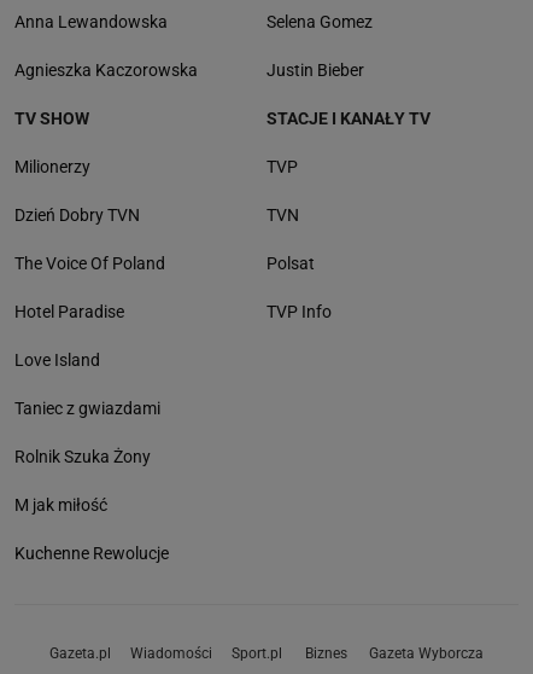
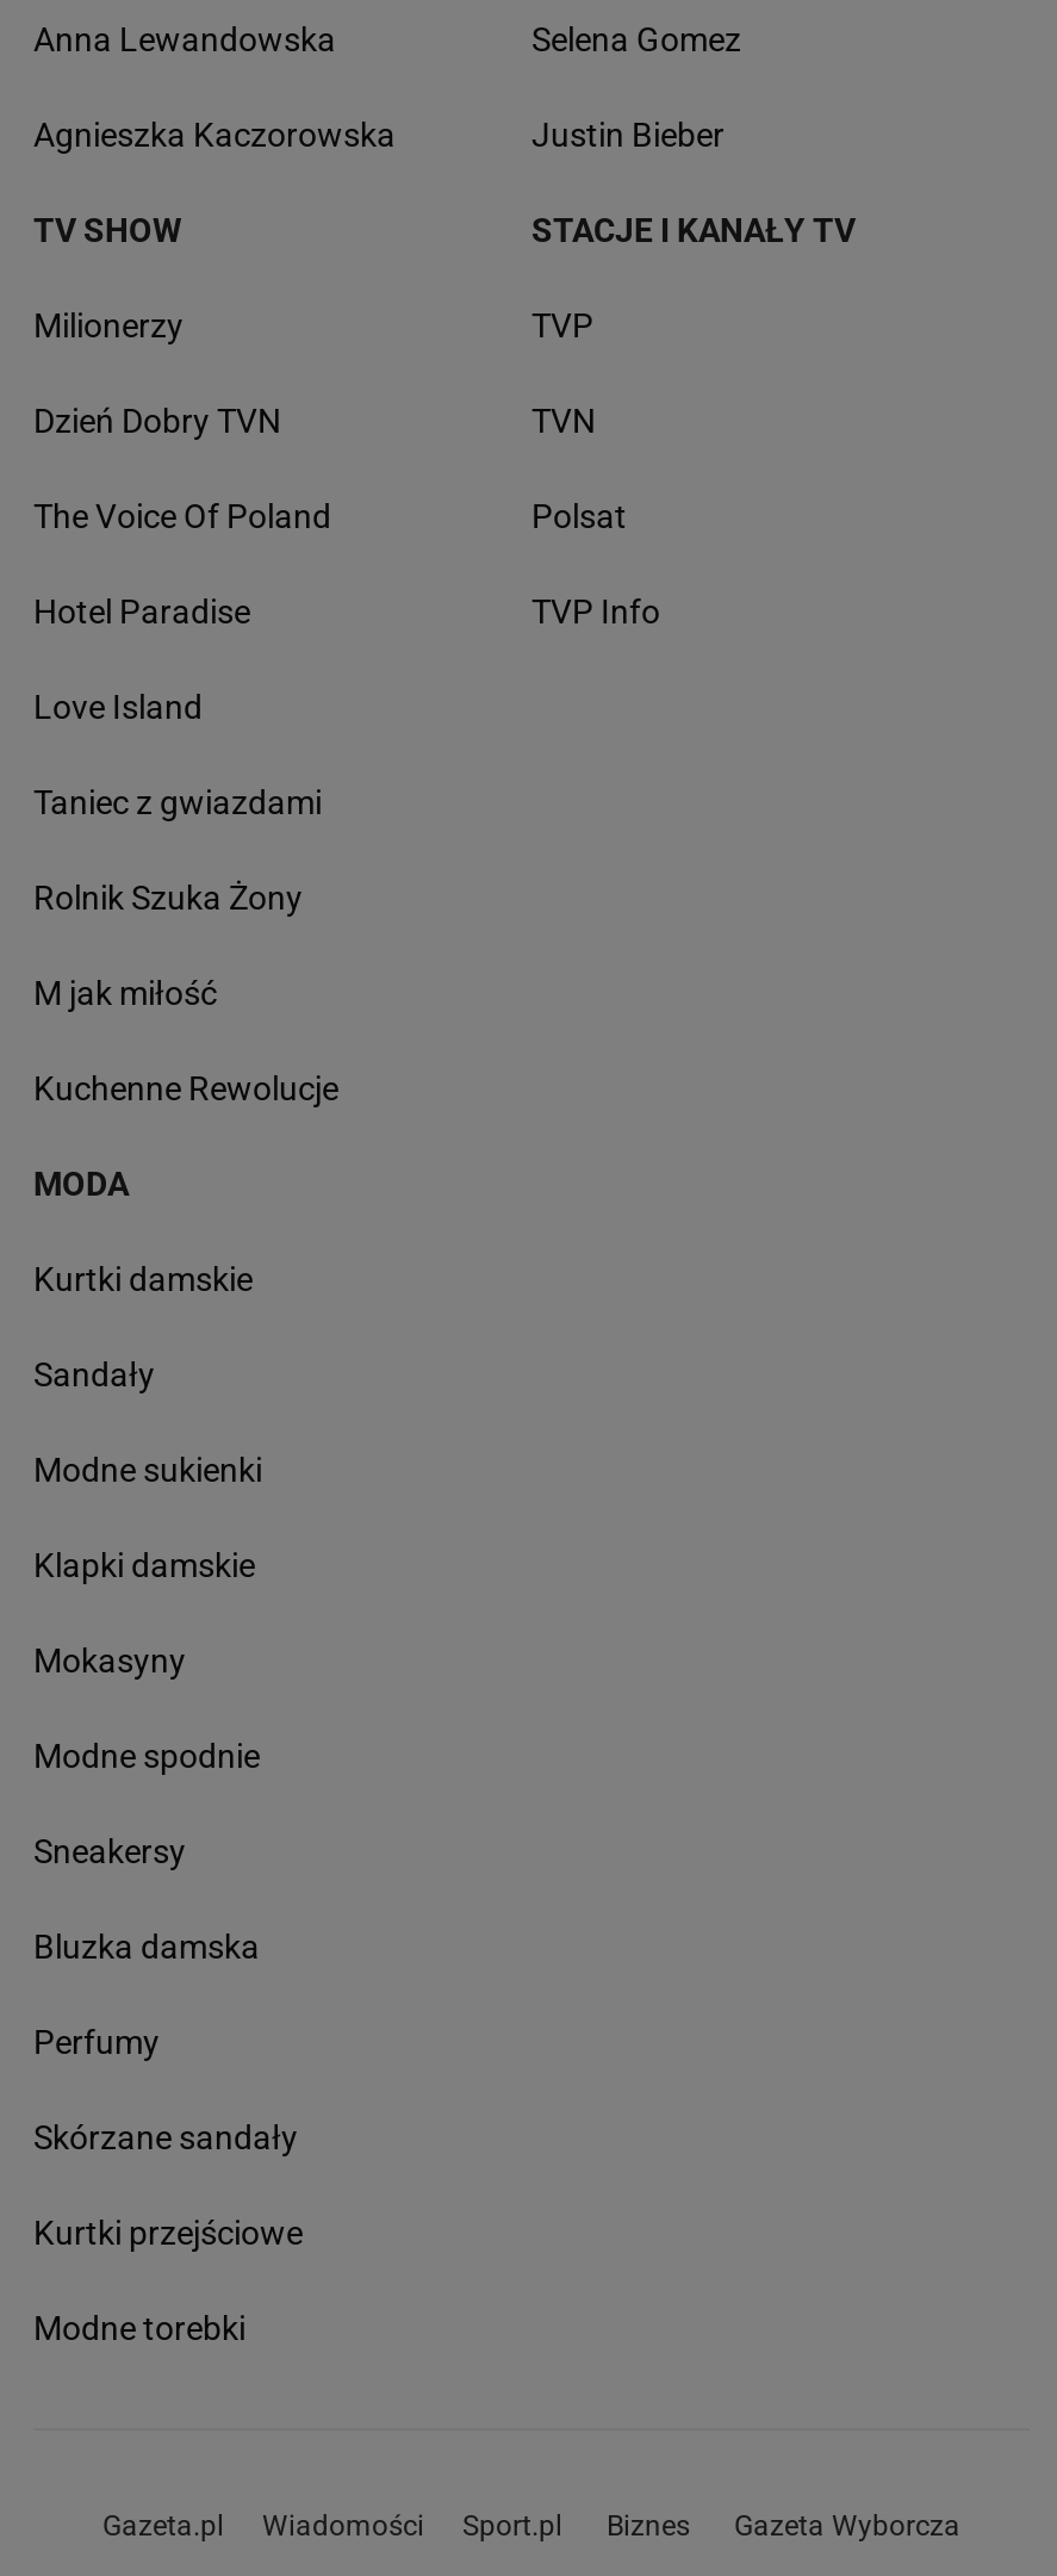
+ MODA
+ Kurtki damskie
+ Sandały
+ Modne sukienki
+ Klapki damskie
+ Mokasyny
+ Modne spodnie
+ Sneakersy
+ Bluzka damska
+ Perfumy
+ Skórzane sandały
+ Kurtki przejściowe
+ Modne torebki
